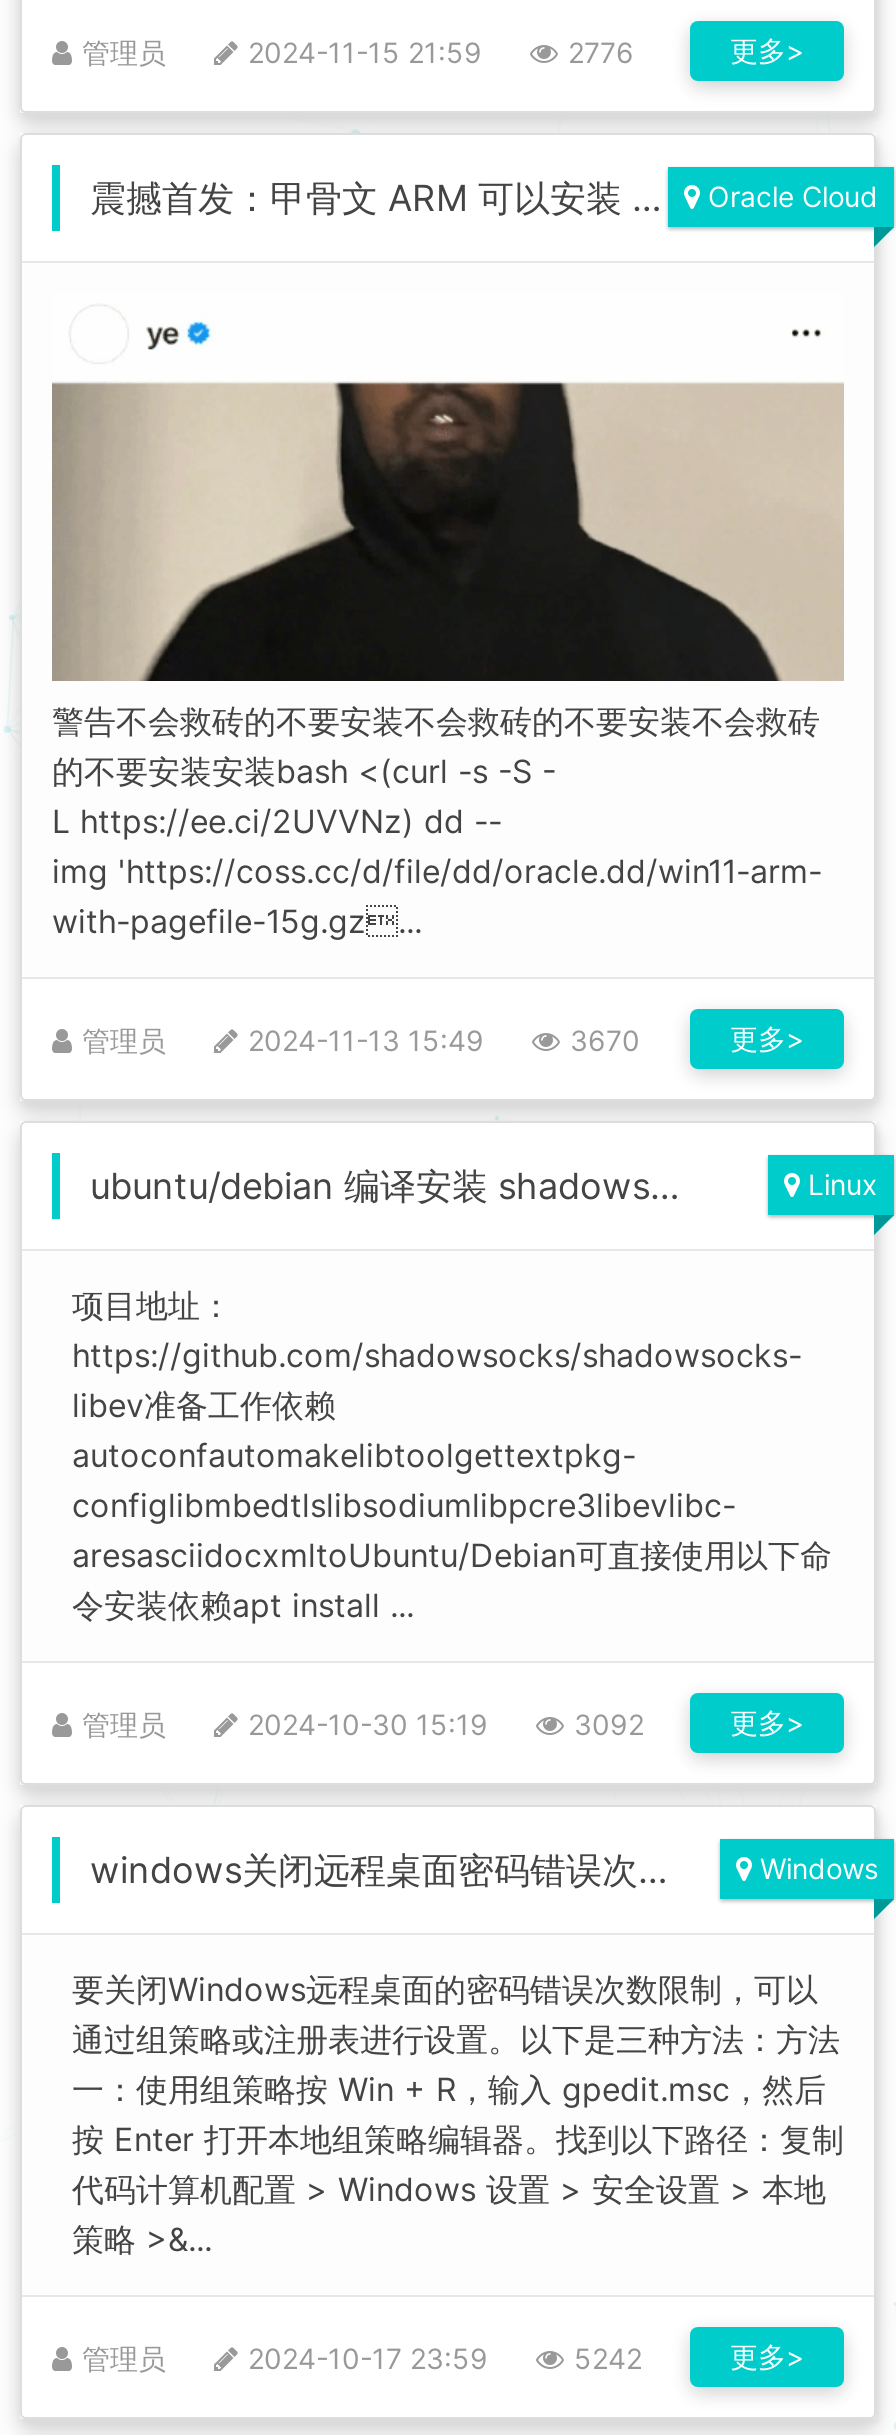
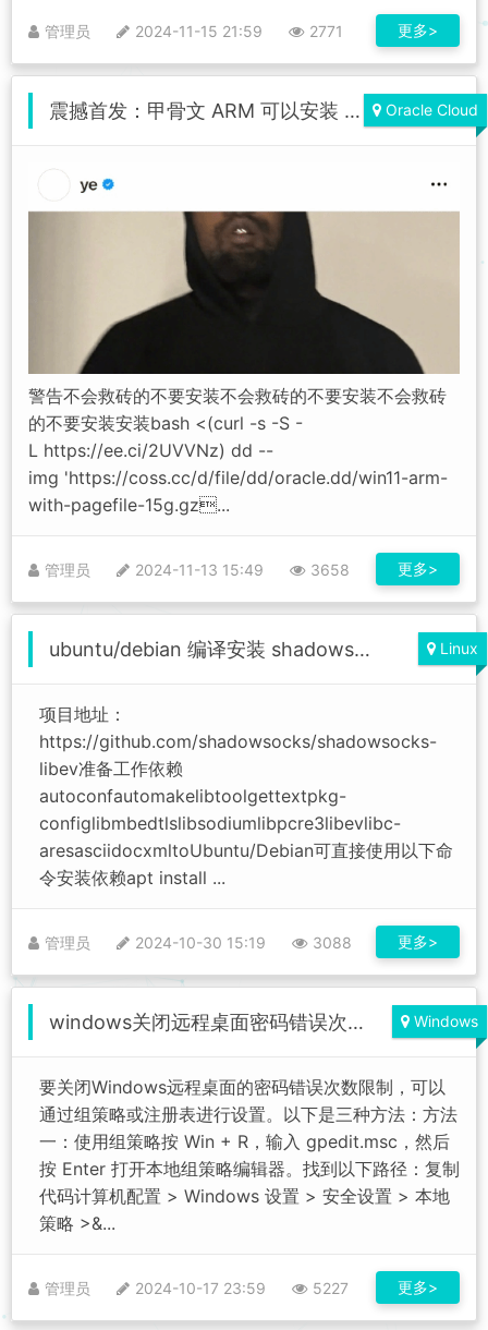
- 2776
+ 2771

- 3670
+ 3658

- 3092
+ 3088

- 5242
+ 5227
